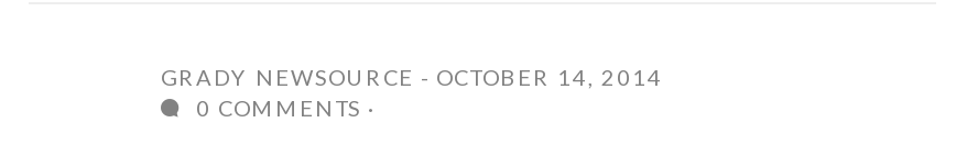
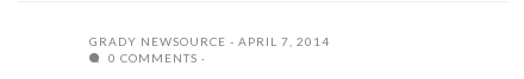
- GRADY NEWSOURCE OCTOBER 14, 2014
+ GRADY NEWSOURCE APRIL 7, 2014
